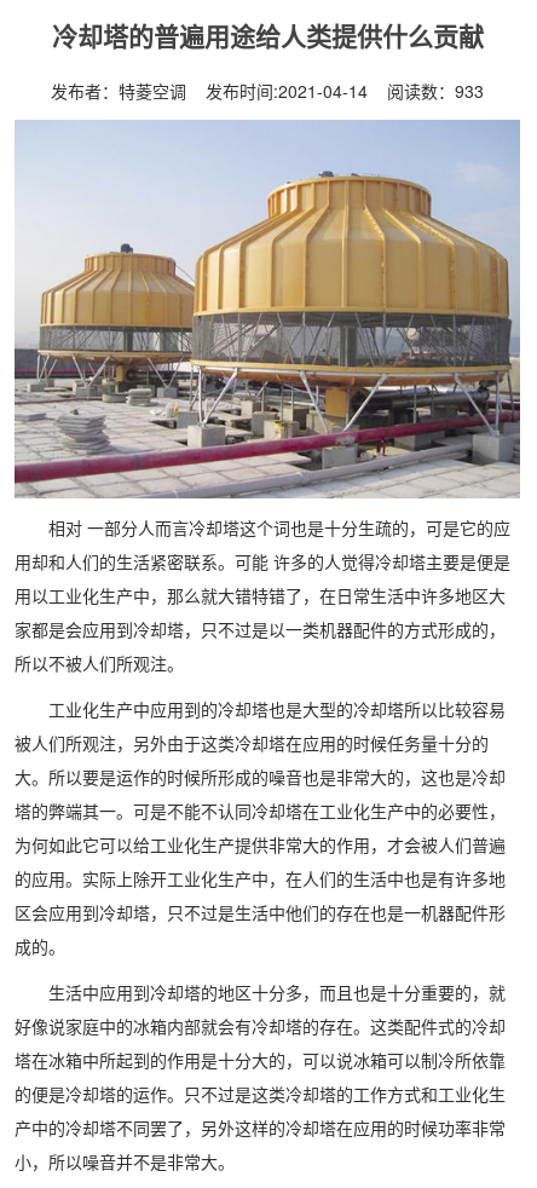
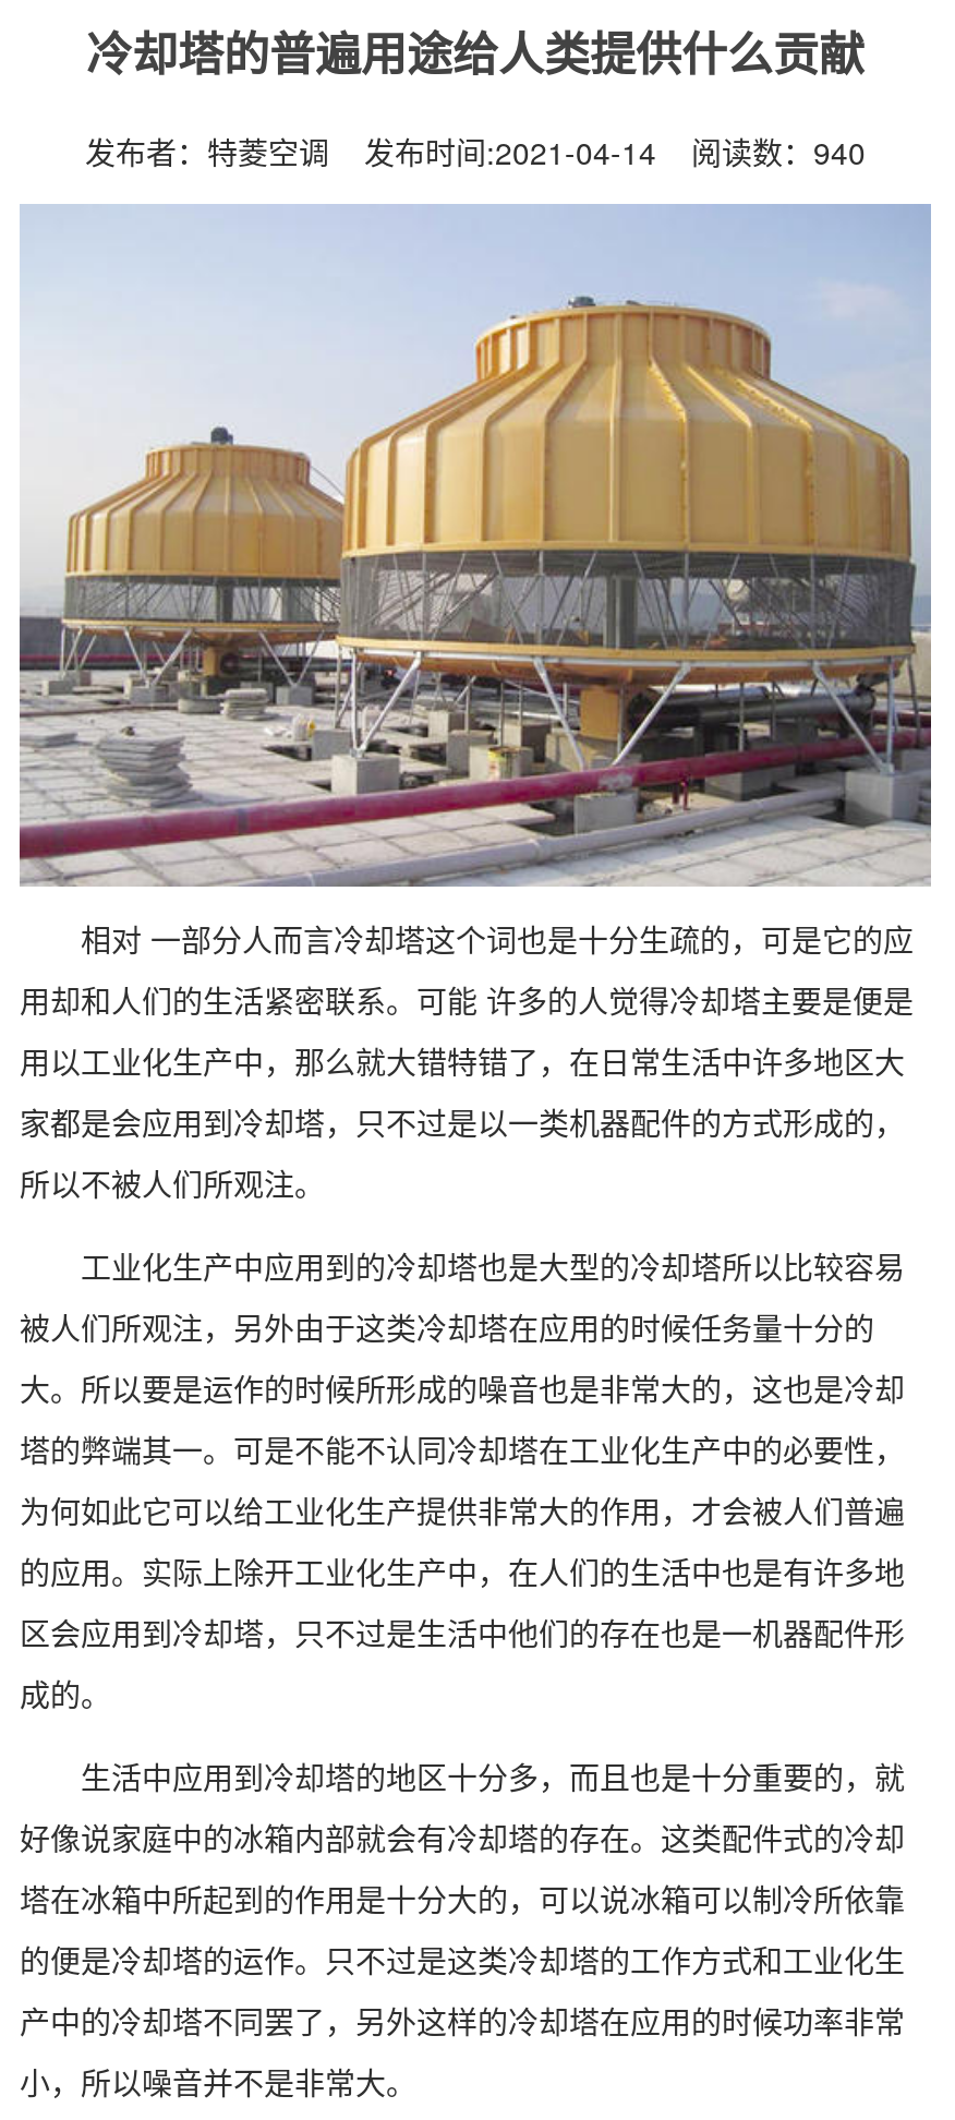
- 发布者：特菱空调 发布时间:2021-04-14 阅读数：933
+ 发布者：特菱空调 发布时间:2021-04-14 阅读数：940
